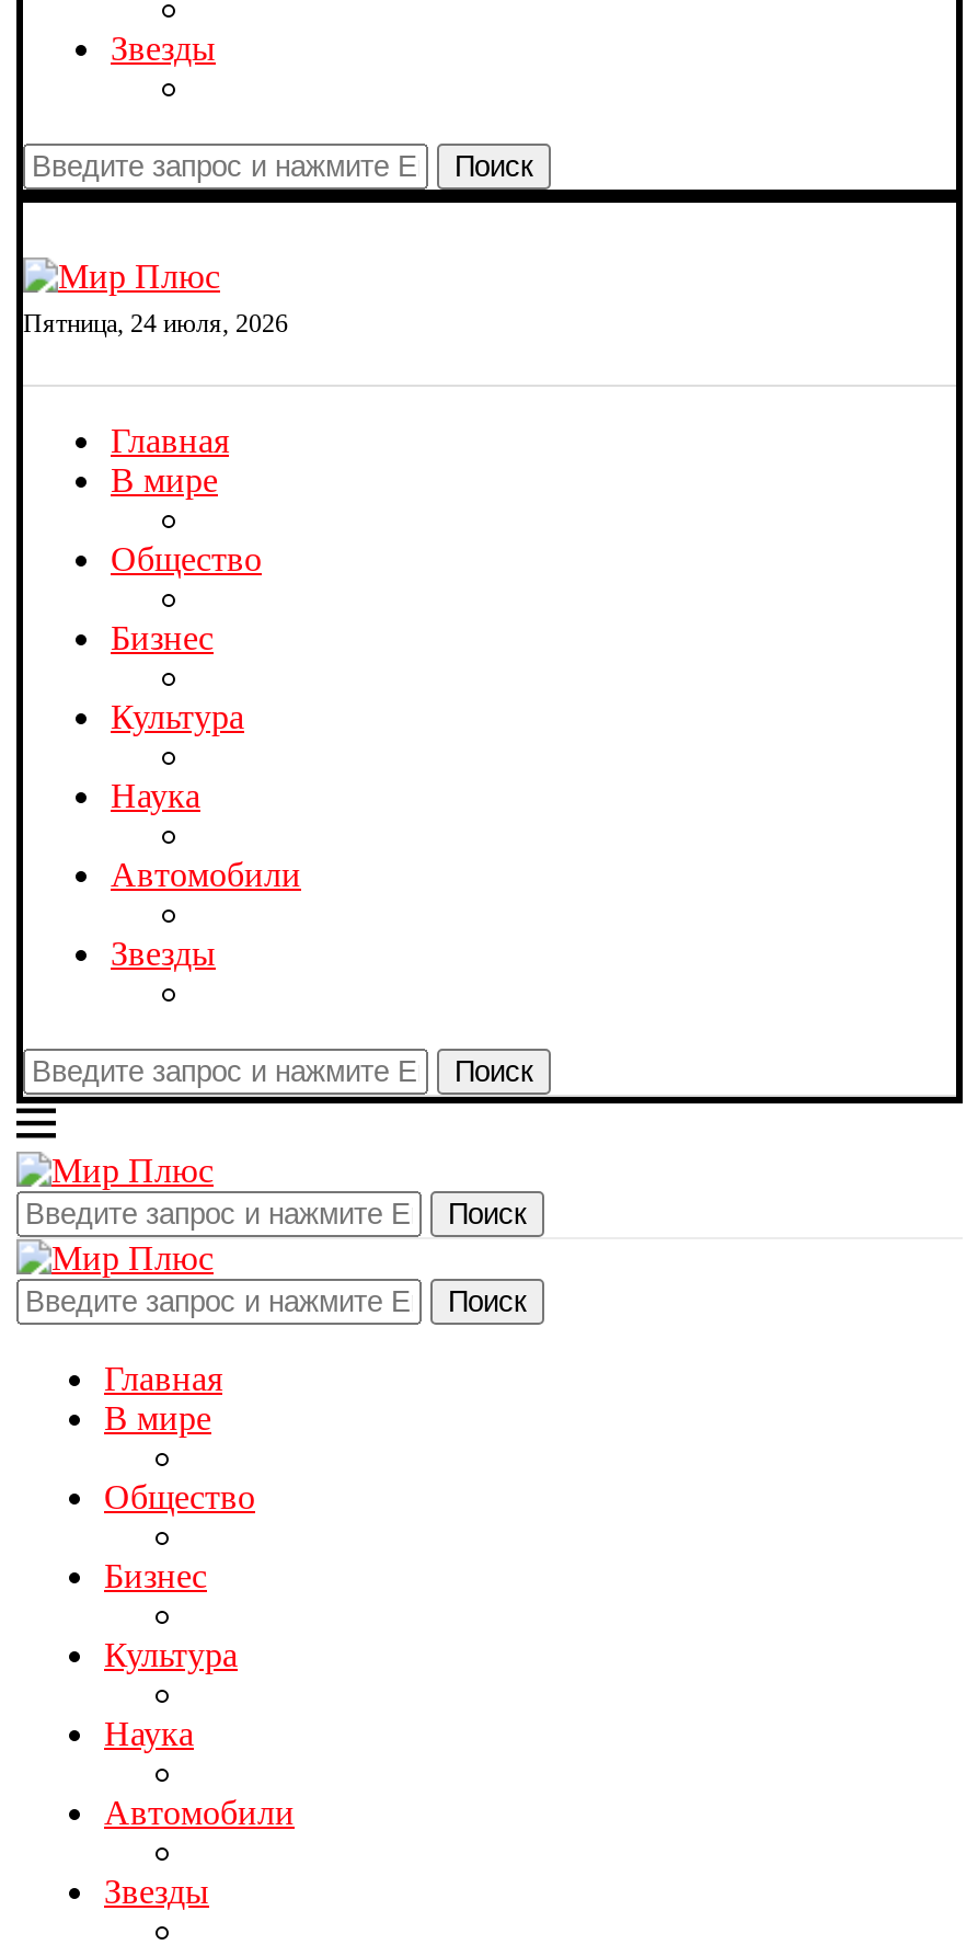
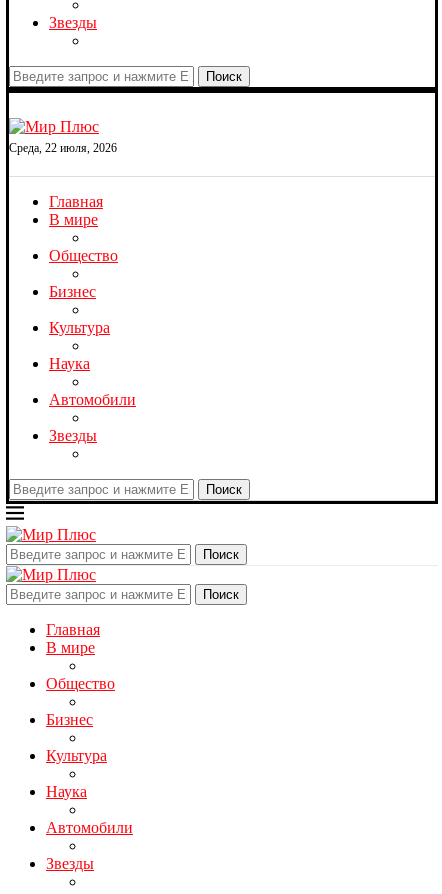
- Пятница, 24 июля, 2026
+ Среда, 22 июля, 2026
